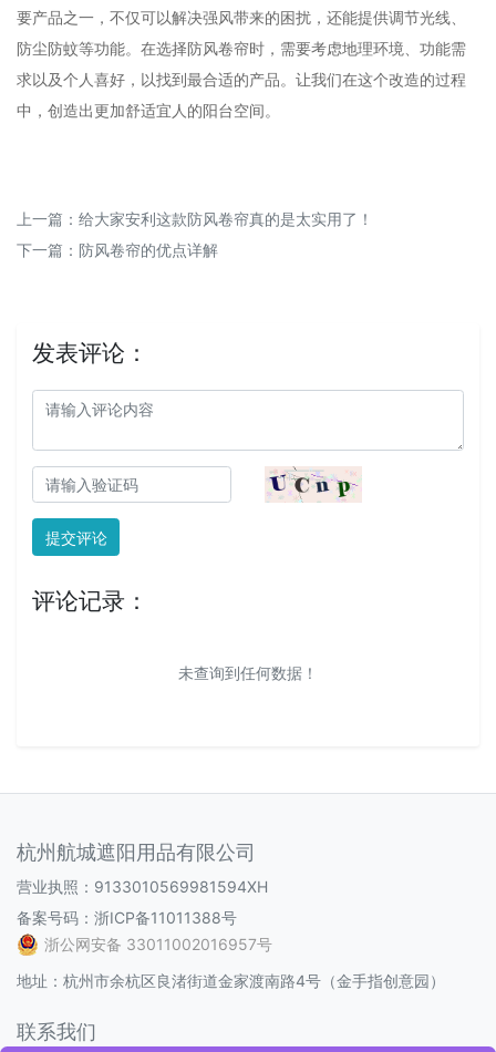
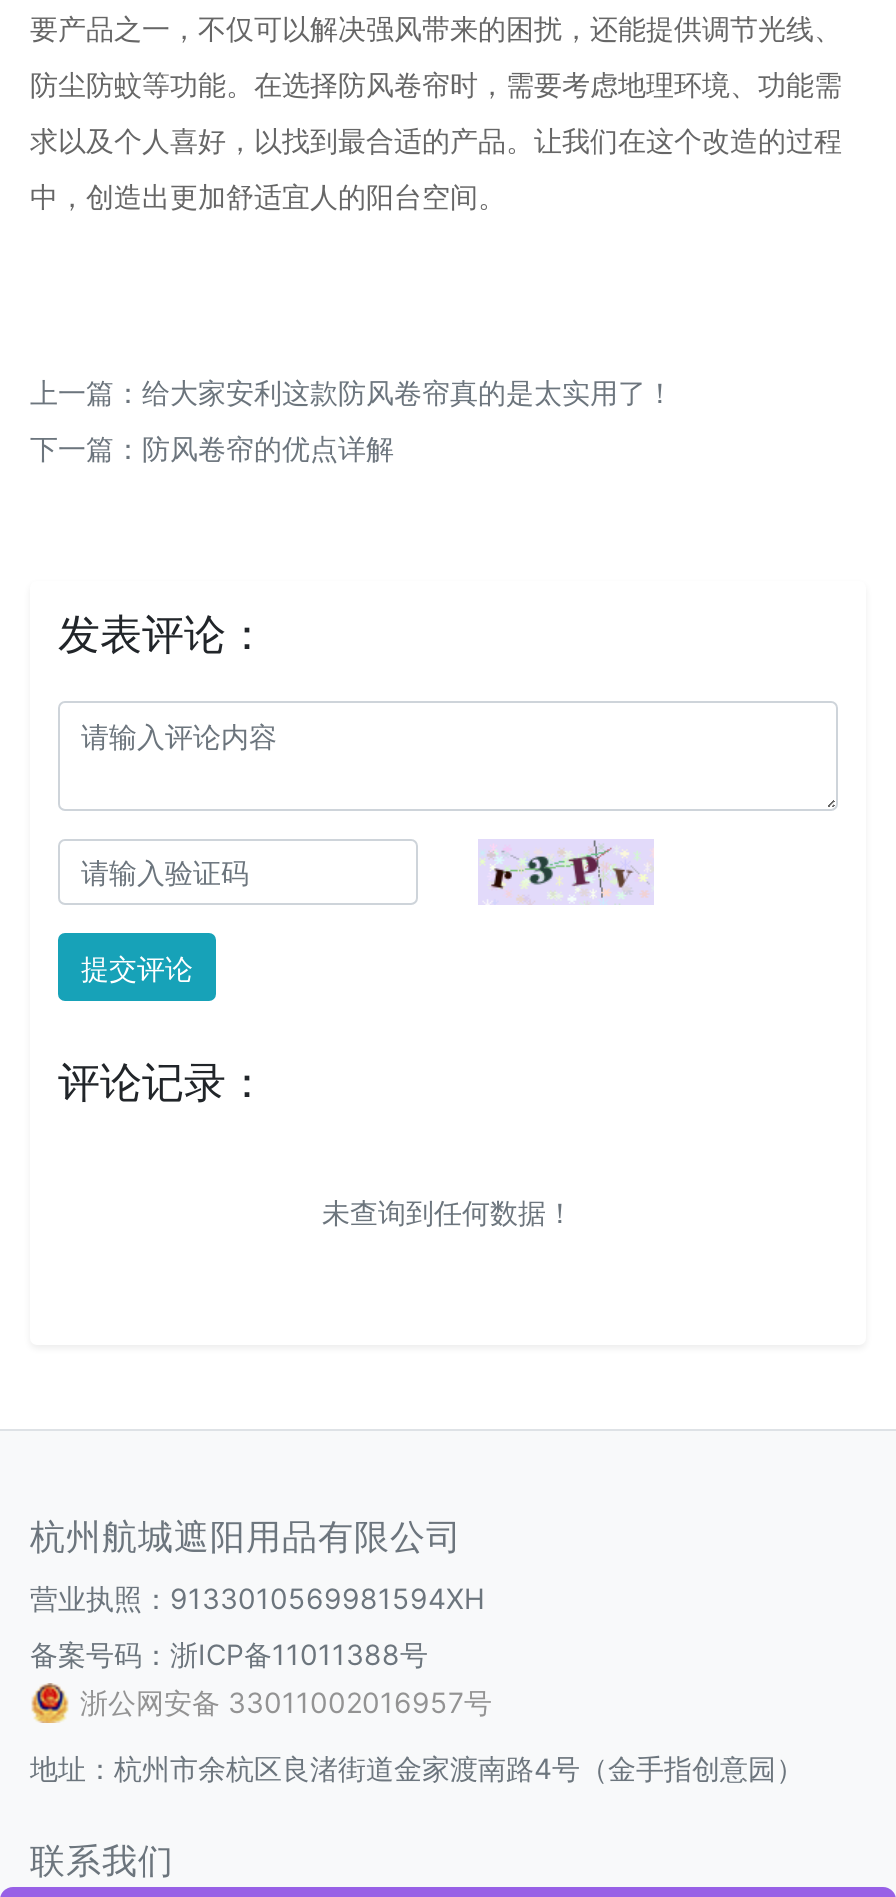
- [image]
+ [image]
